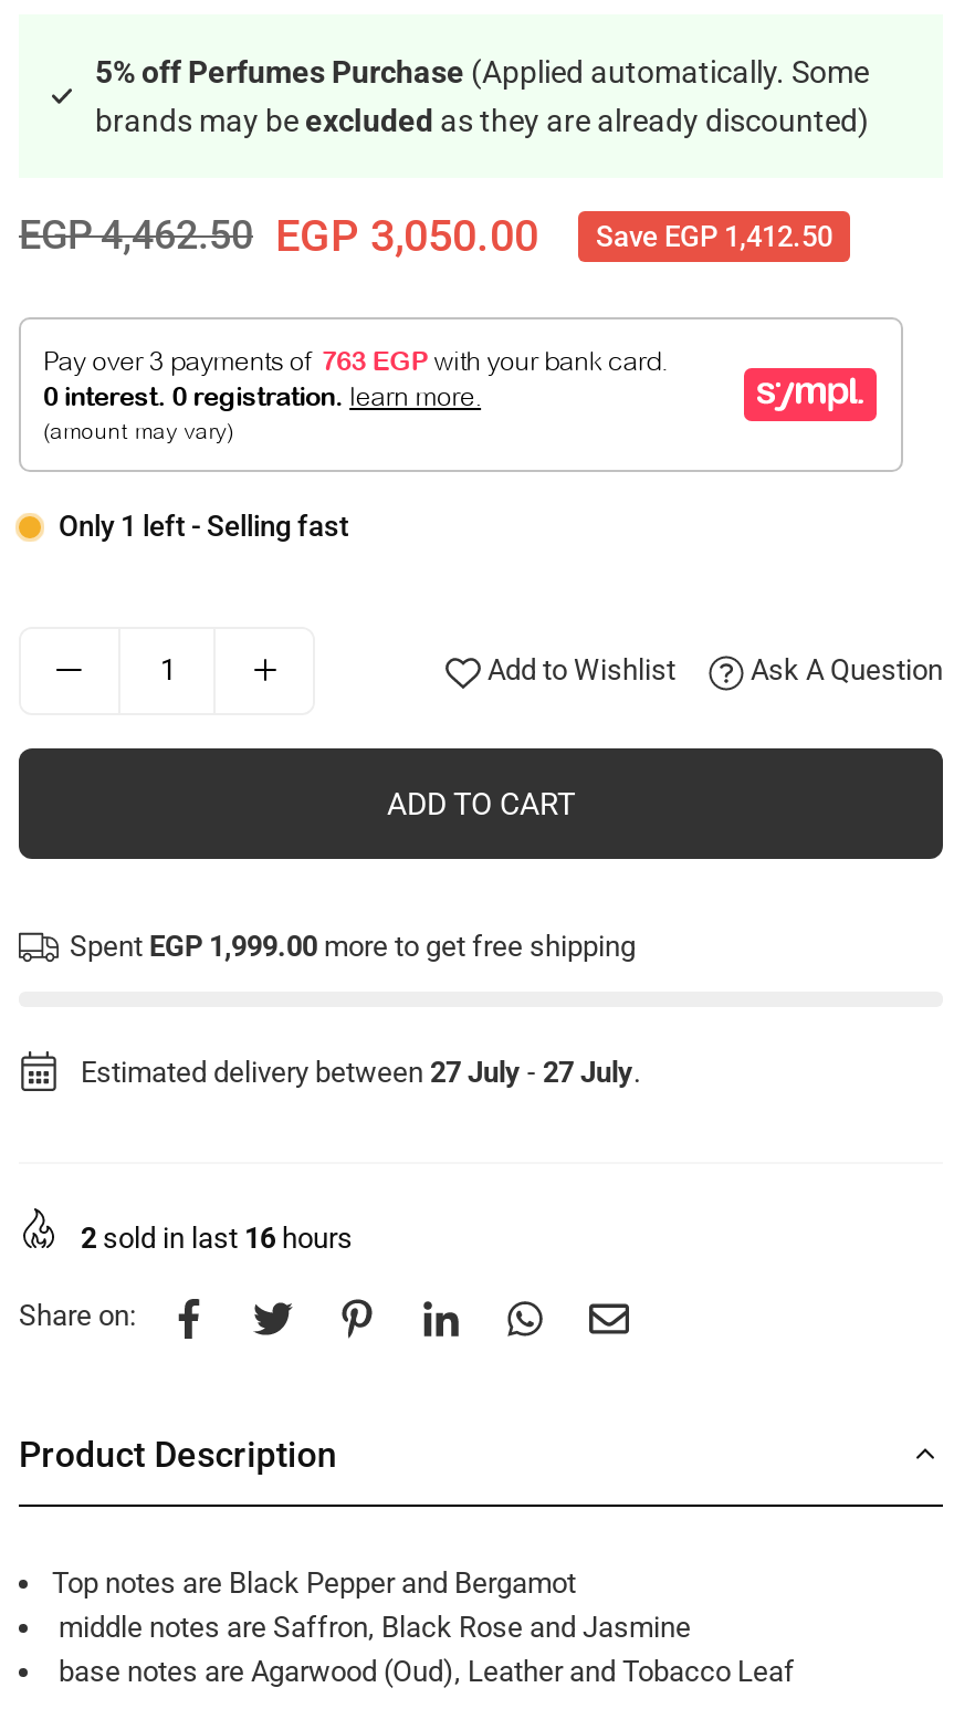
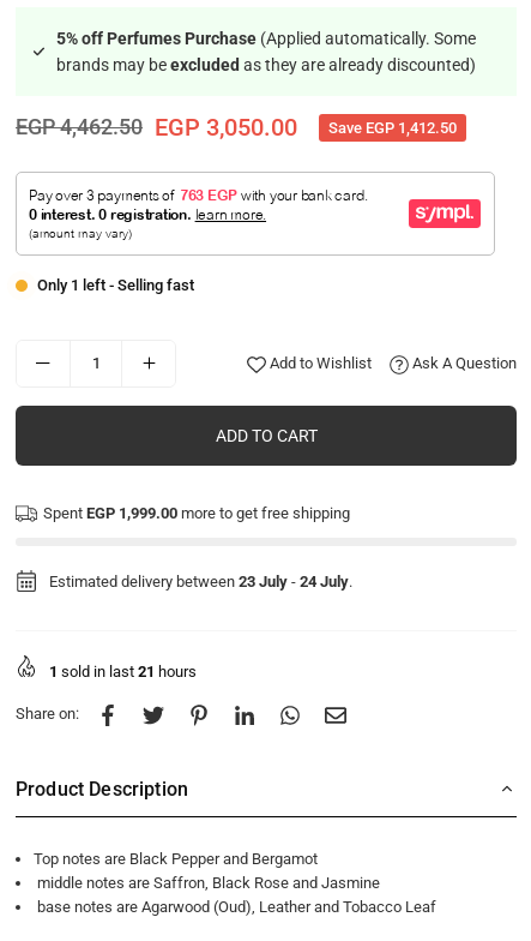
- Estimated delivery between 27 July - 27 July.
+ Estimated delivery between 23 July - 24 July.

- 2 sold in last 16 hours
+ 1 sold in last 21 hours
